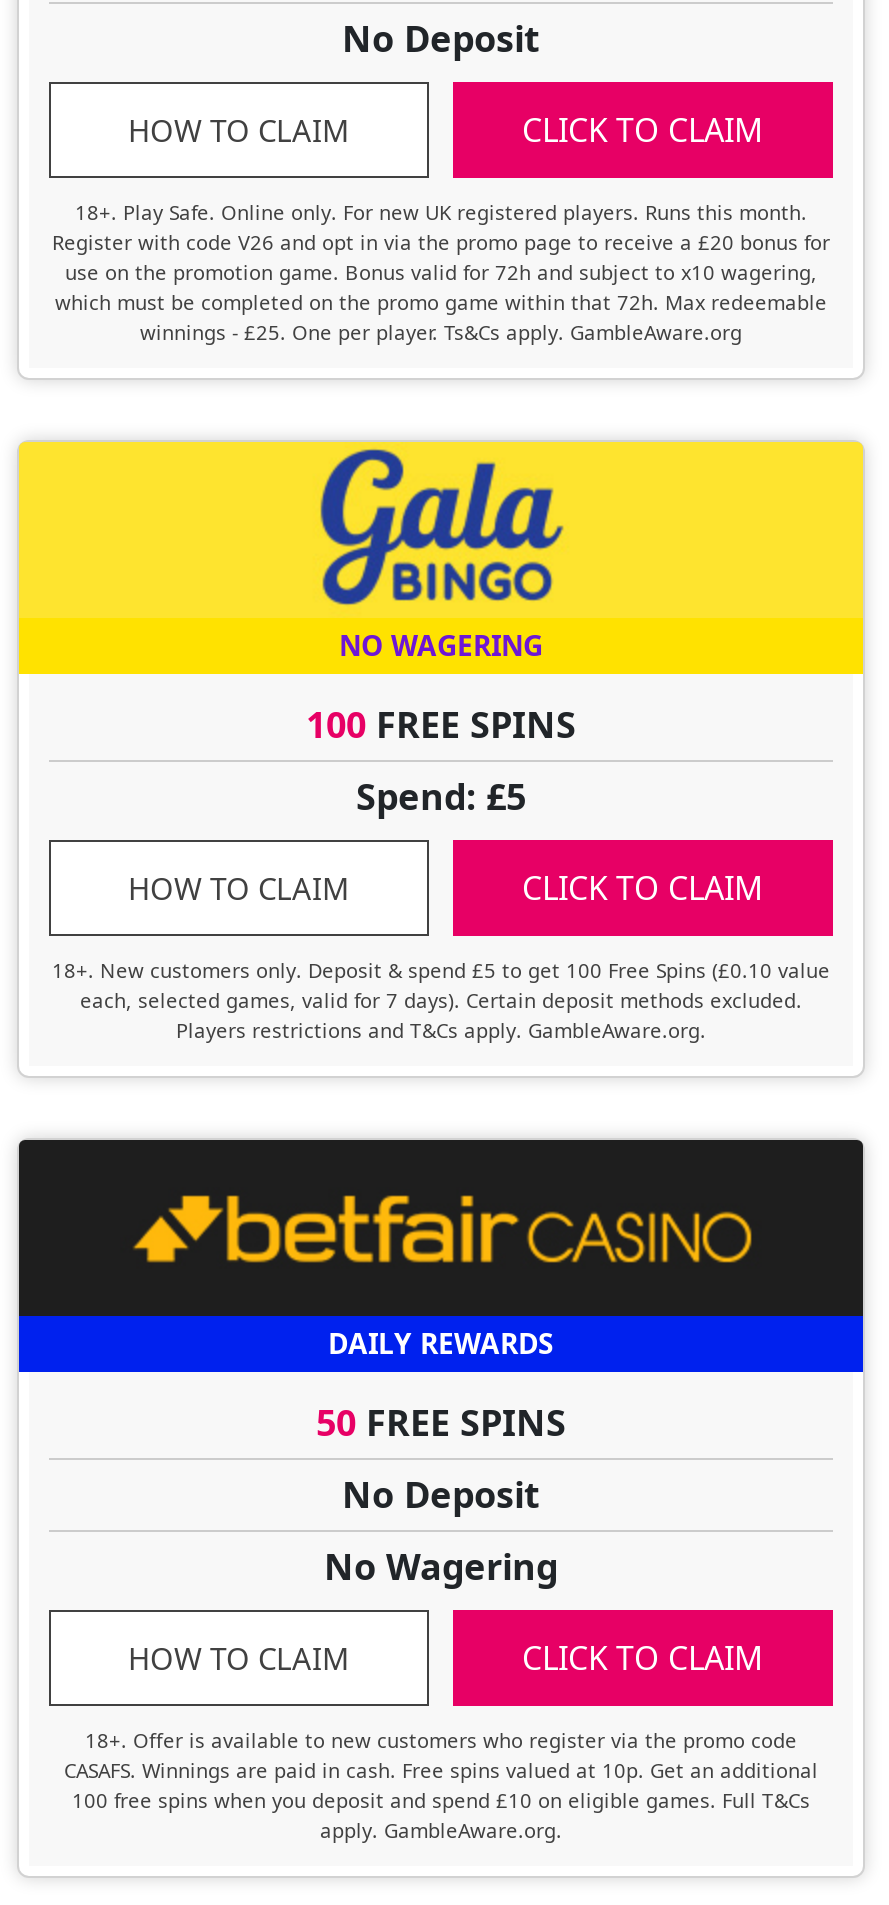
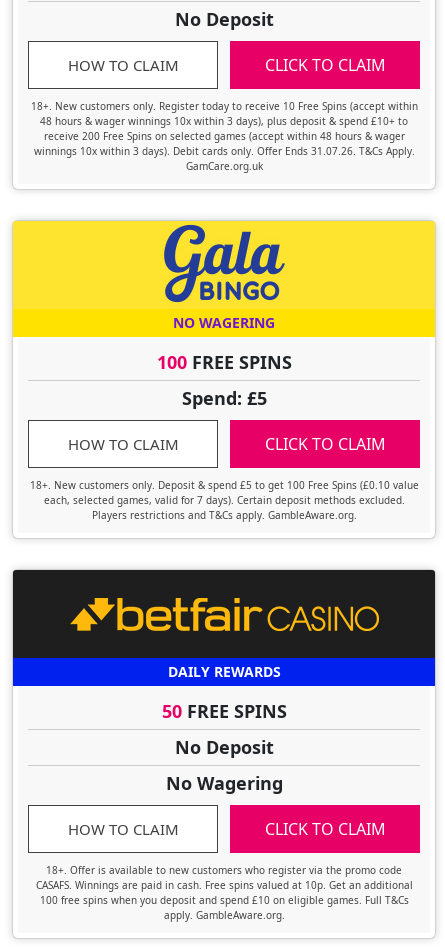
- 18+. Play Safe. Online only. For new UK registered players. Runs this month.
- Register with code V26 and opt in via the promo page to receive a £20 bonus for
- use on the promotion game. Bonus valid for 72h and subject to x10 wagering,
- which must be completed on the promo game within that 72h. Max redeemable
- winnings - £25. One per player. Ts&Cs apply. GambleAware.org
+ 18+. New customers only. Register today to receive 10 Free Spins (accept within
+ 48 hours & wager winnings 10x within 3 days), plus deposit & spend £10+ to
+ receive 200 Free Spins on selected games (accept within 48 hours & wager
+ winnings 10x within 3 days). Debit cards only. Offer Ends 31.07.26. T&Cs Apply.
+ GamCare.org.uk
